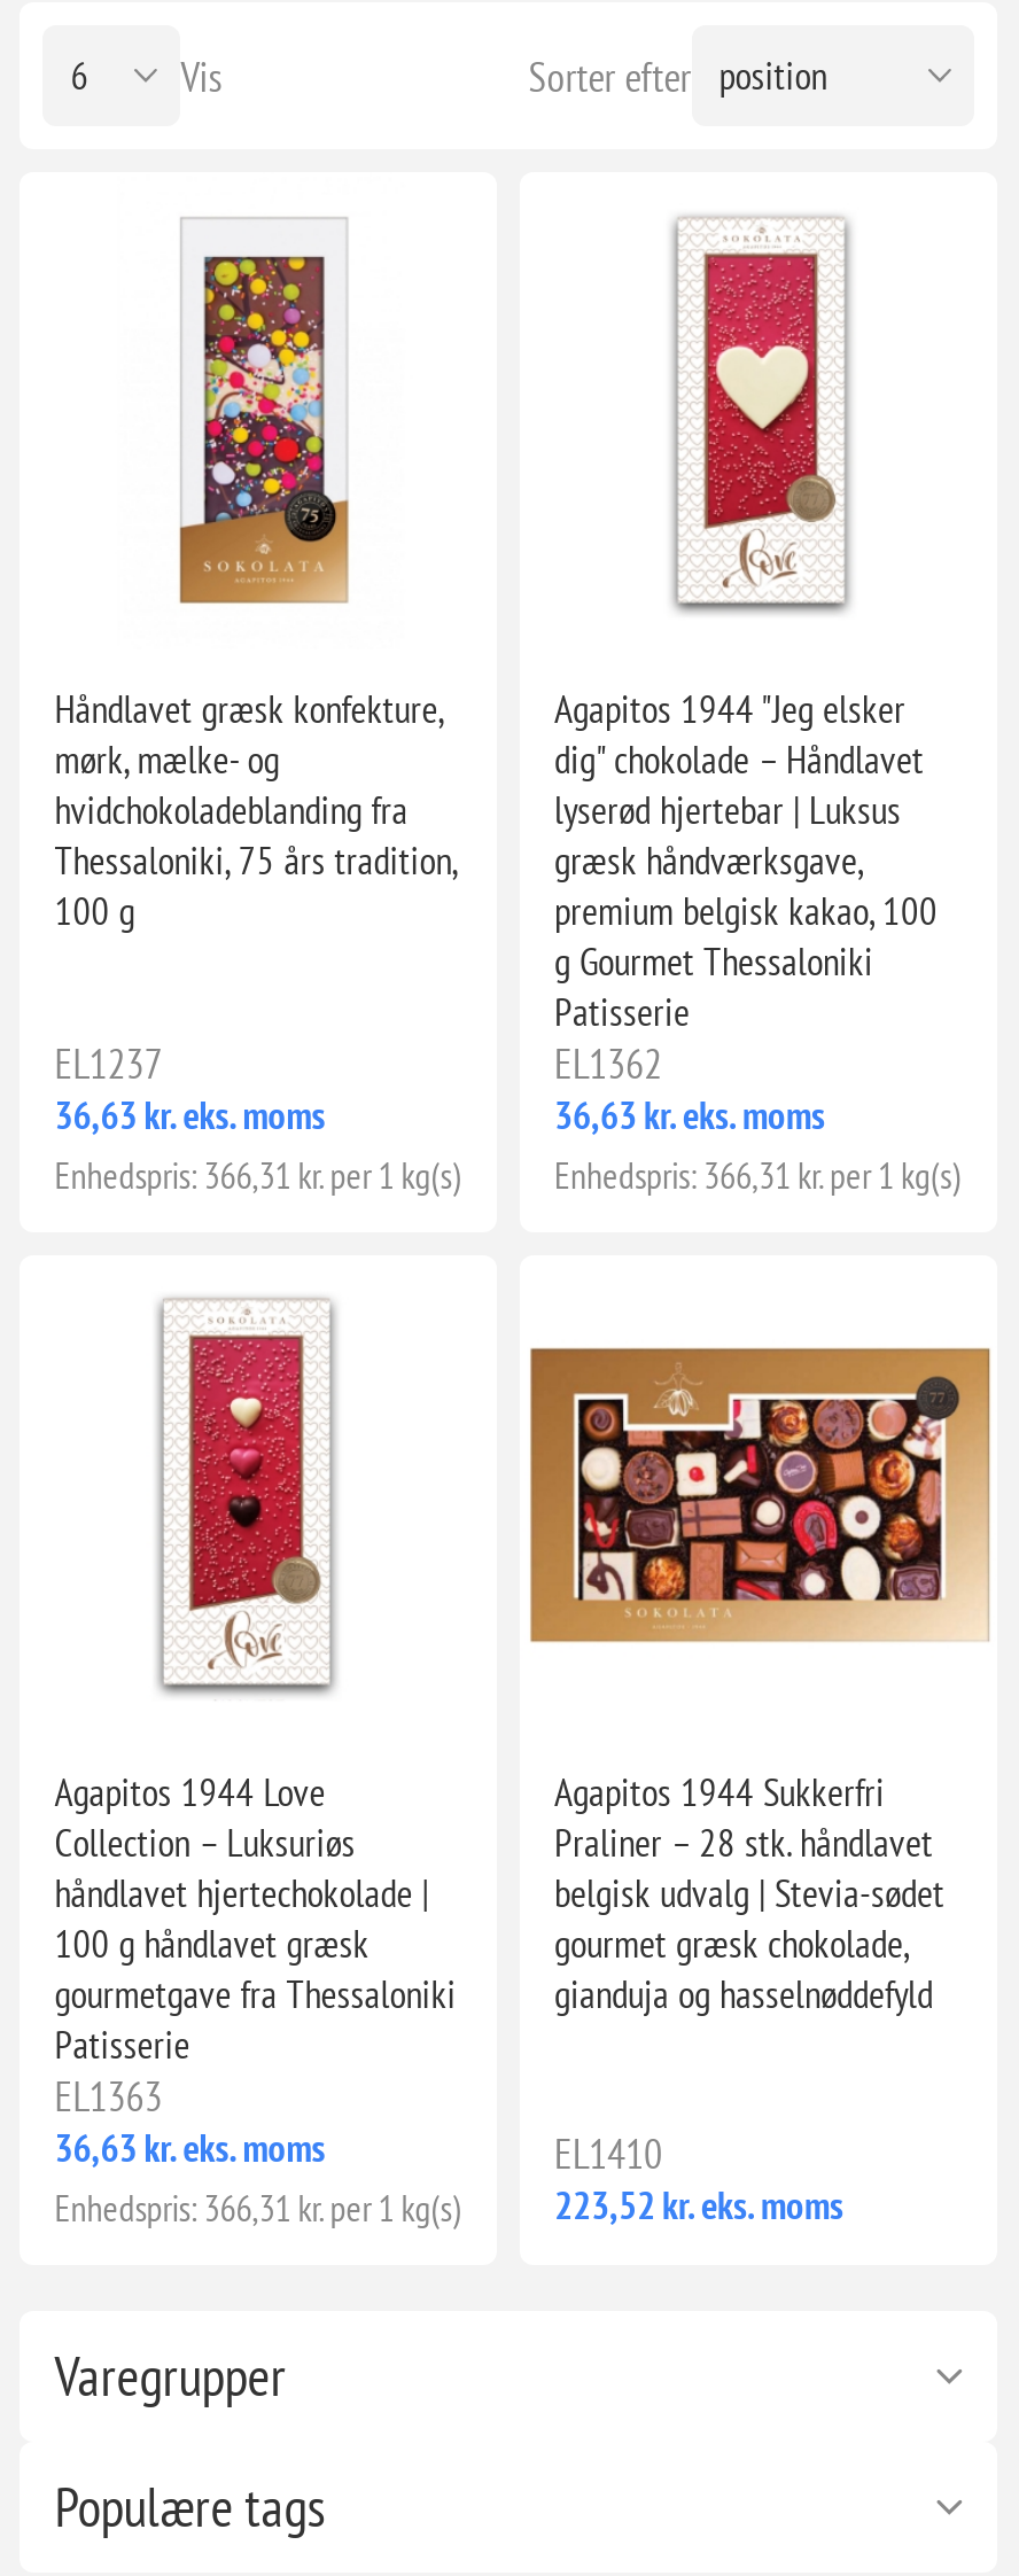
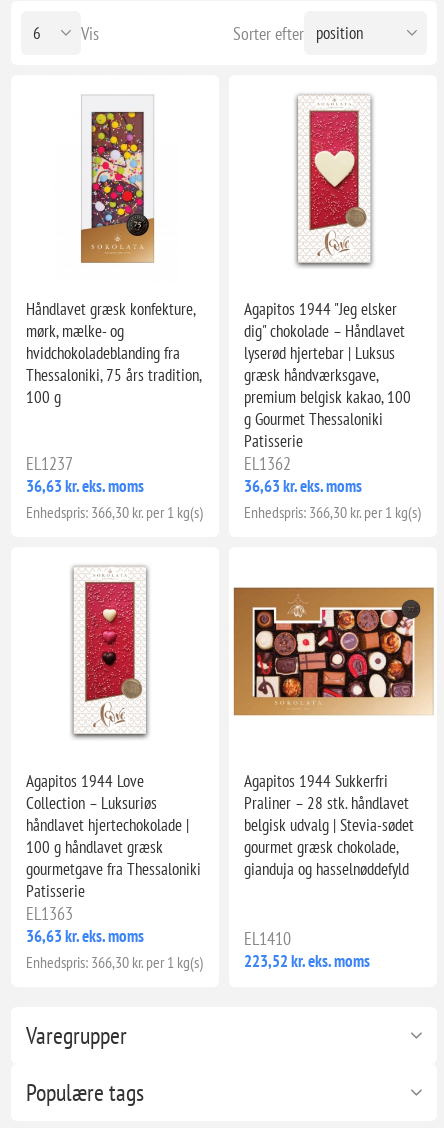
- Enhedspris: 366,31 kr. per 1 kg(s)
+ Enhedspris: 366,30 kr. per 1 kg(s)

- Enhedspris: 366,31 kr. per 1 kg(s)
+ Enhedspris: 366,30 kr. per 1 kg(s)

- Enhedspris: 366,31 kr. per 1 kg(s)
+ Enhedspris: 366,30 kr. per 1 kg(s)
